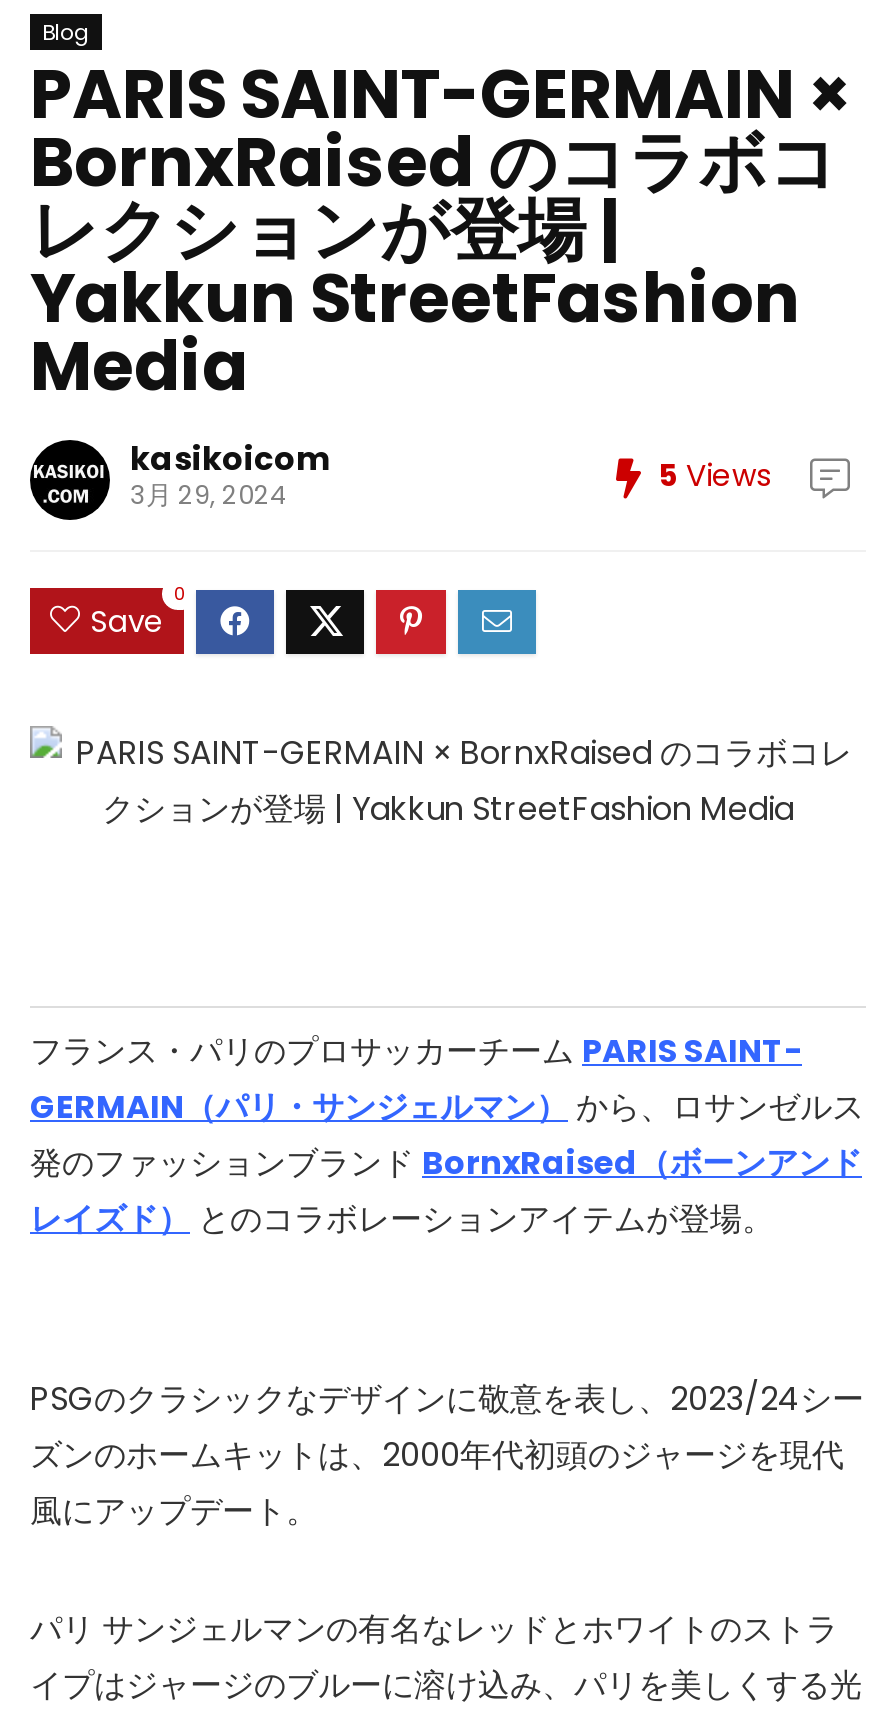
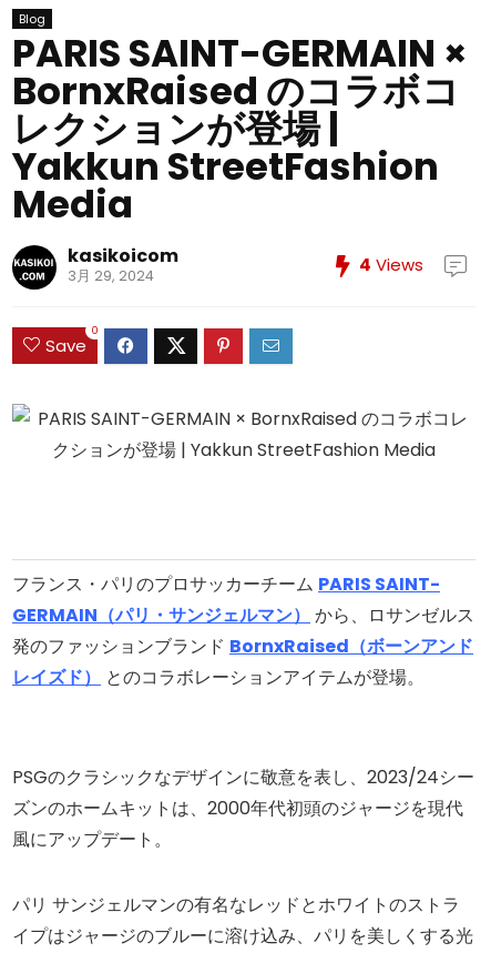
- 5 Views
+ 4 Views
